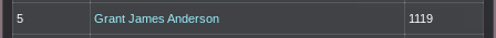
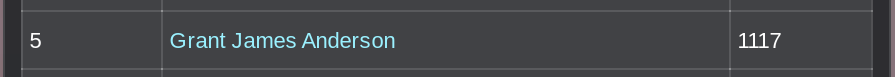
- 1119
+ 1117
